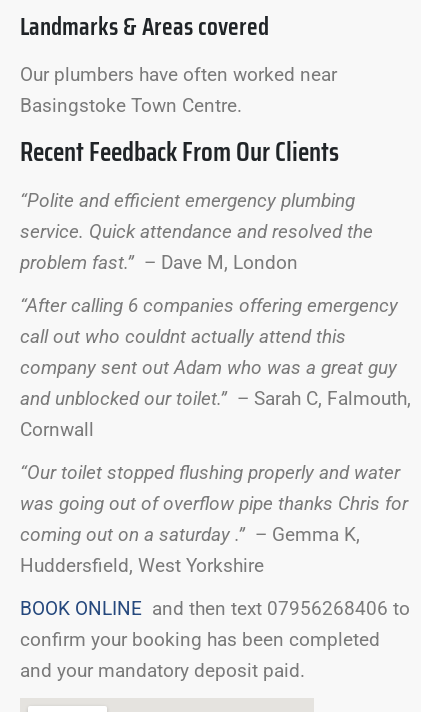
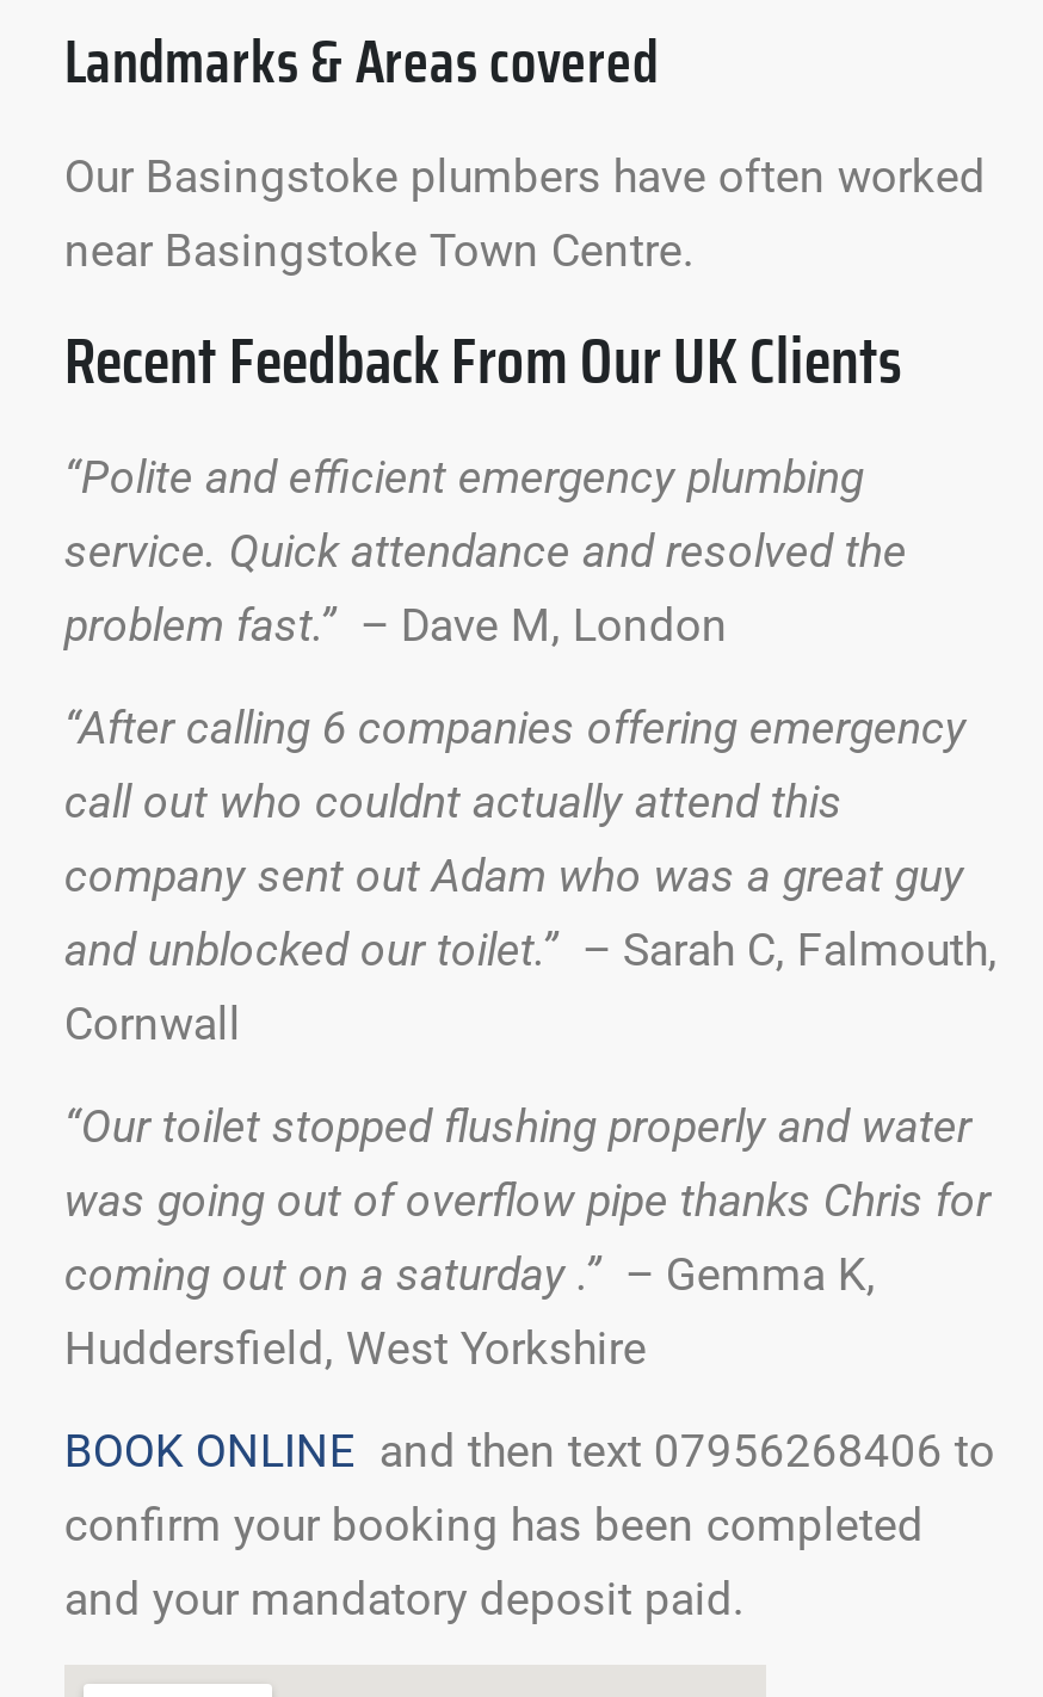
- Our plumbers have often worked near
- Basingstoke Town Centre.
- Recent Feedback From Our Clients
+ Our Basingstoke plumbers have often worked
+ near Basingstoke Town Centre.
+ Recent Feedback From Our UK Clients
